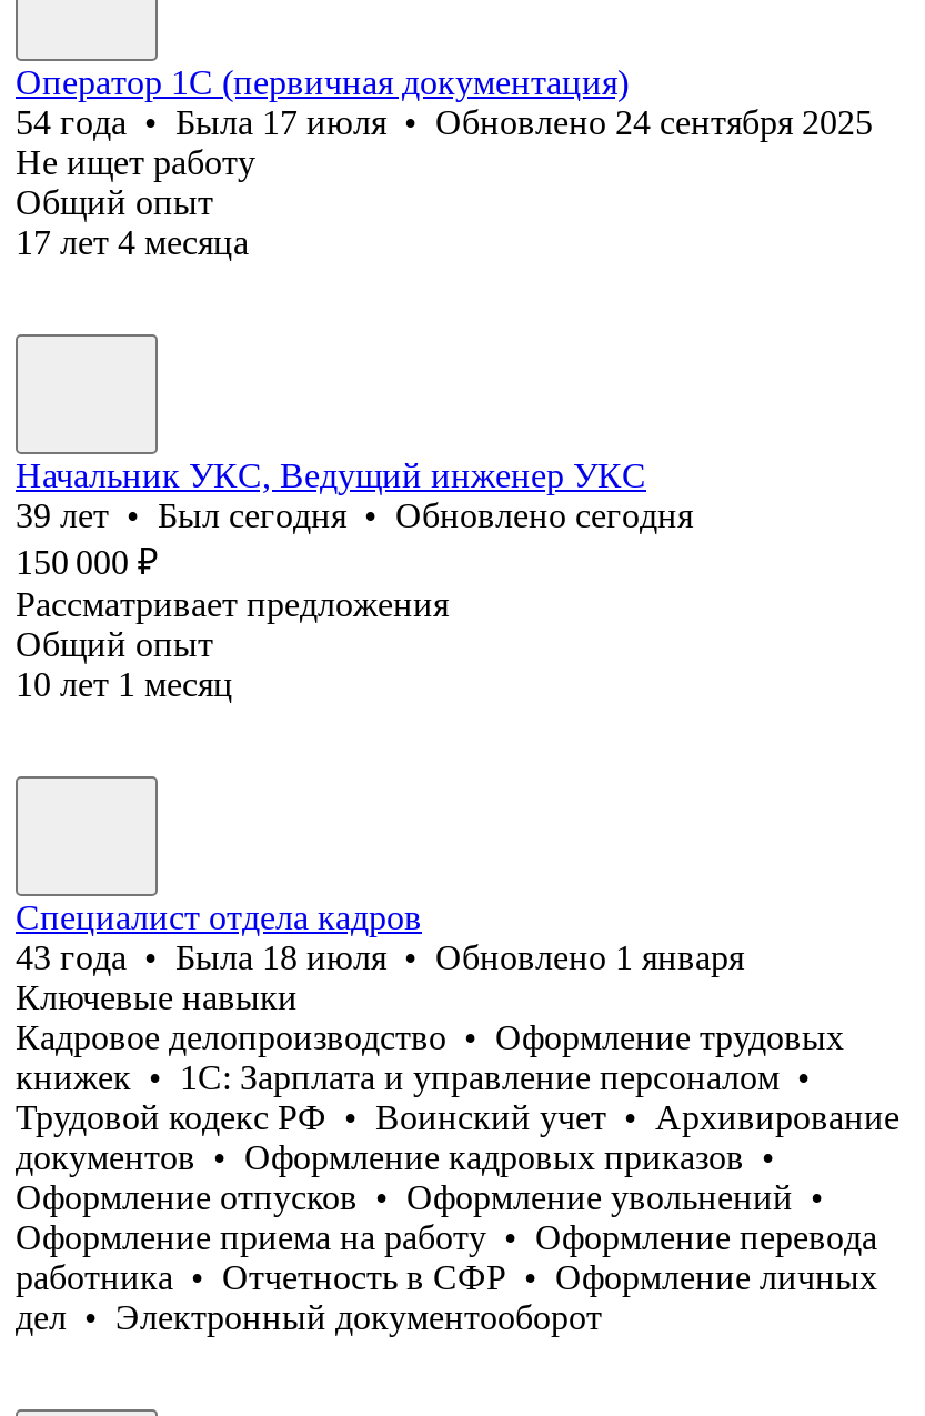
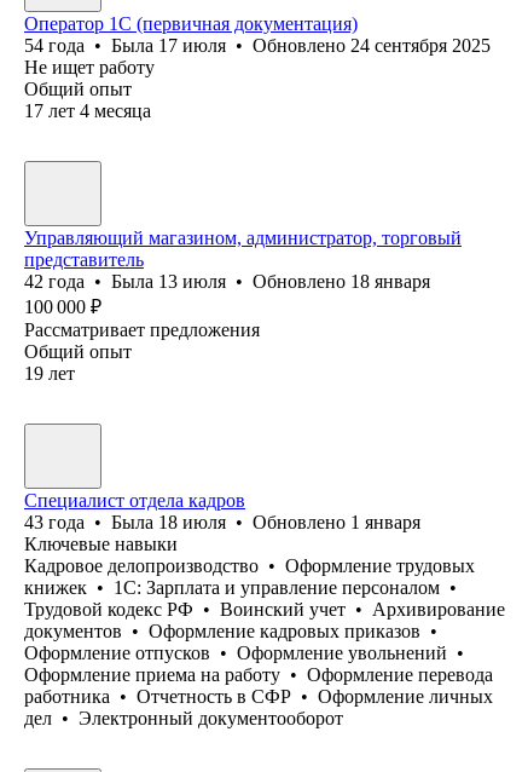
- Начальник УКС, Ведущий инженер УКС
- 39 лет • Был сегодня • Обновлено сегодня
- 150 000 ₽
+ Управляющий магазином, администратор, торговый
+ представитель
+ 42 года • Была 13 июля • Обновлено 18 января
+ 100 000 ₽

- 10 лет 1 месяц
+ 19 лет
